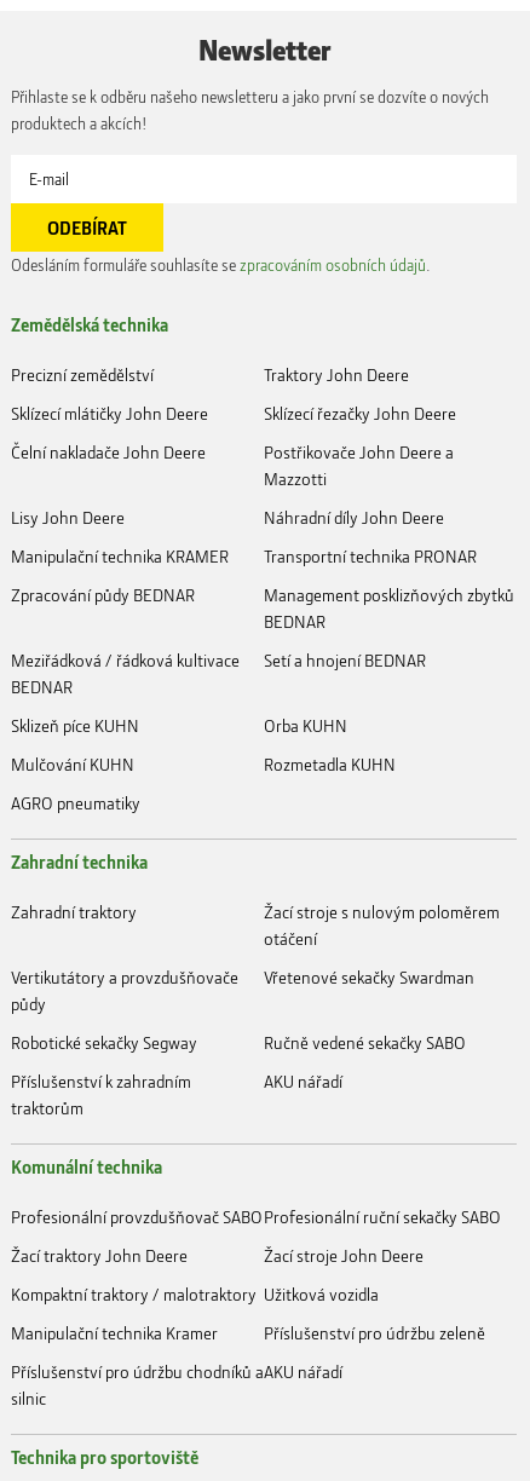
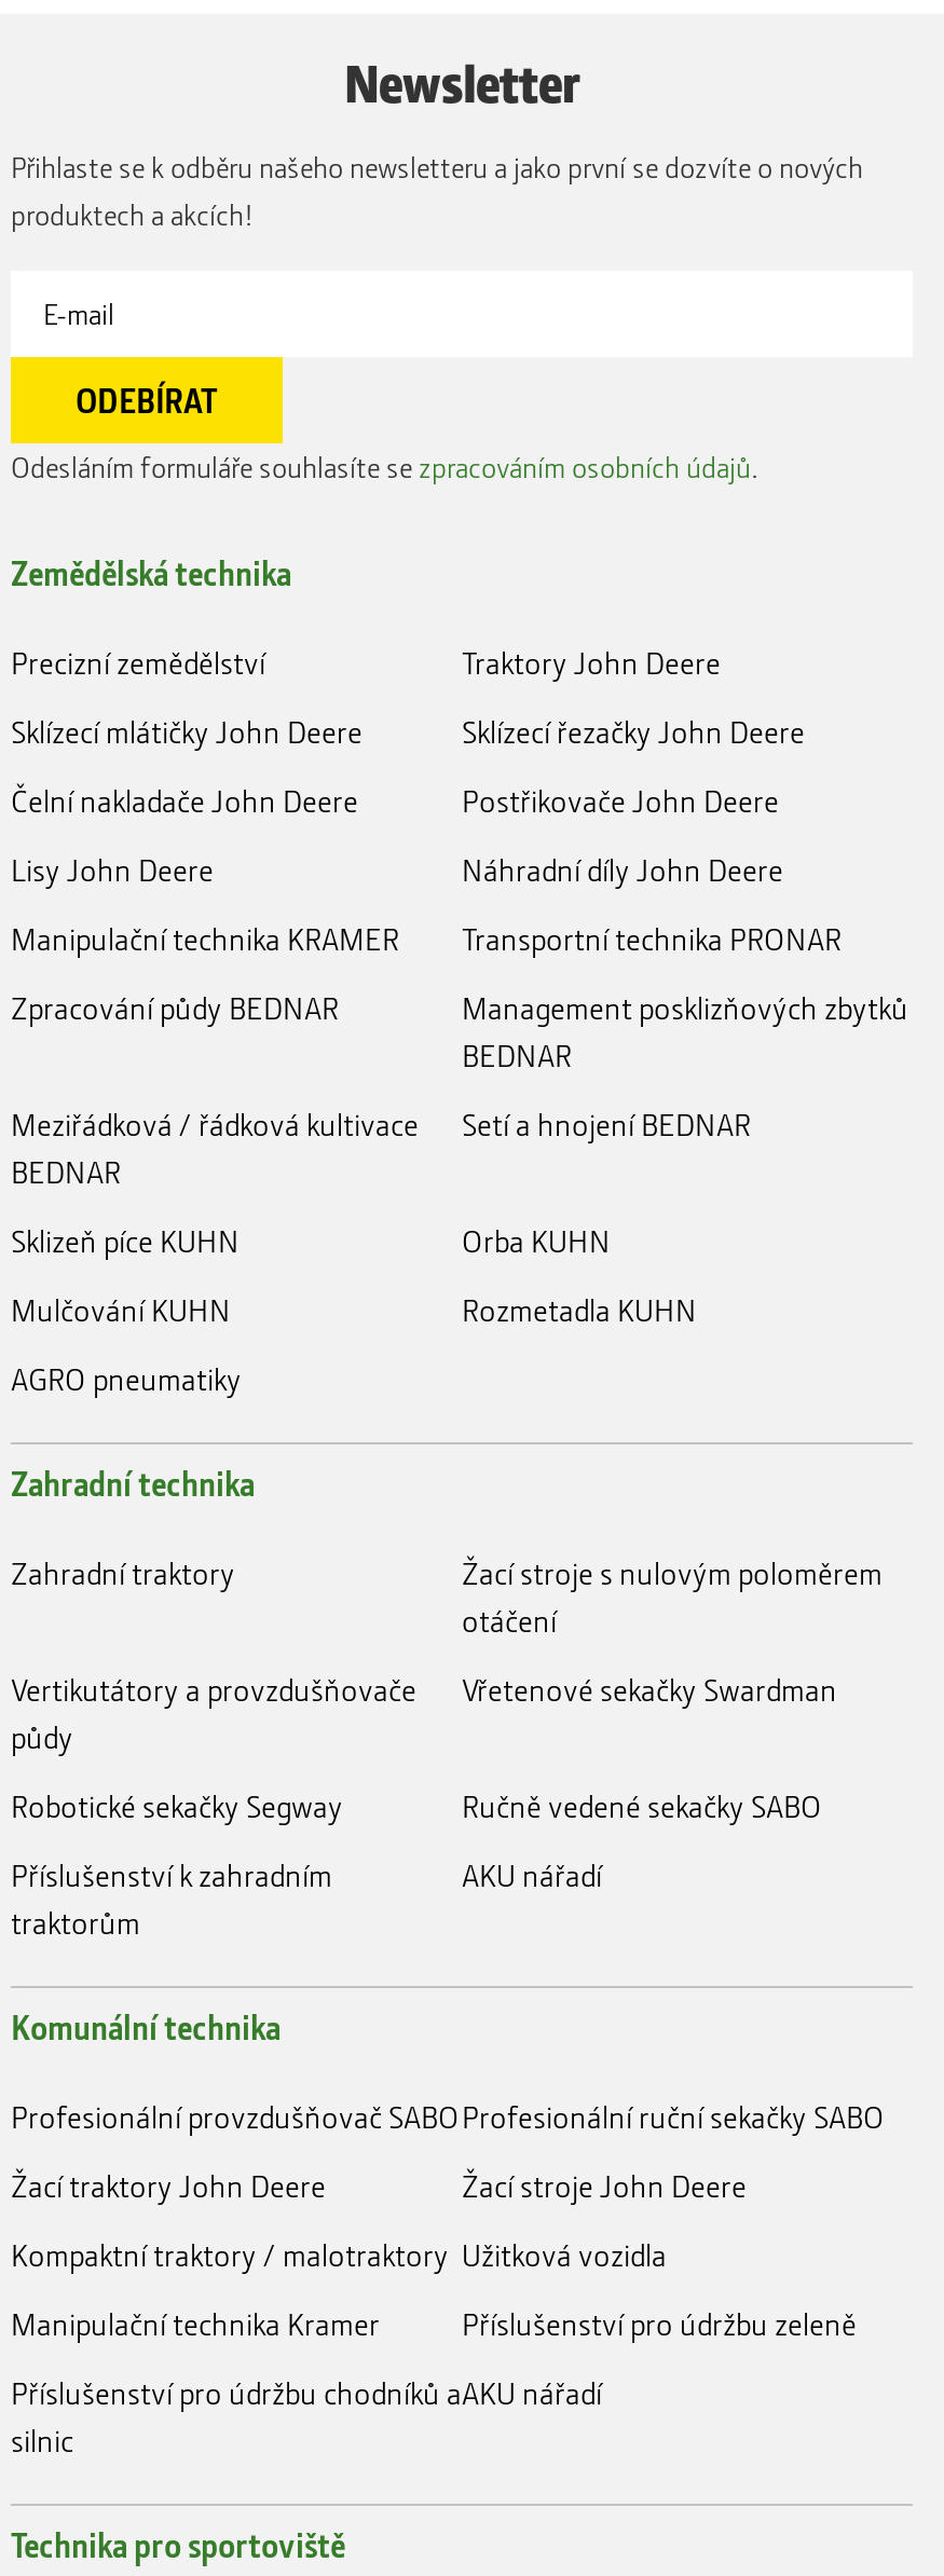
- Postřikovače John Deere a
- Mazzotti
+ Postřikovače John Deere
